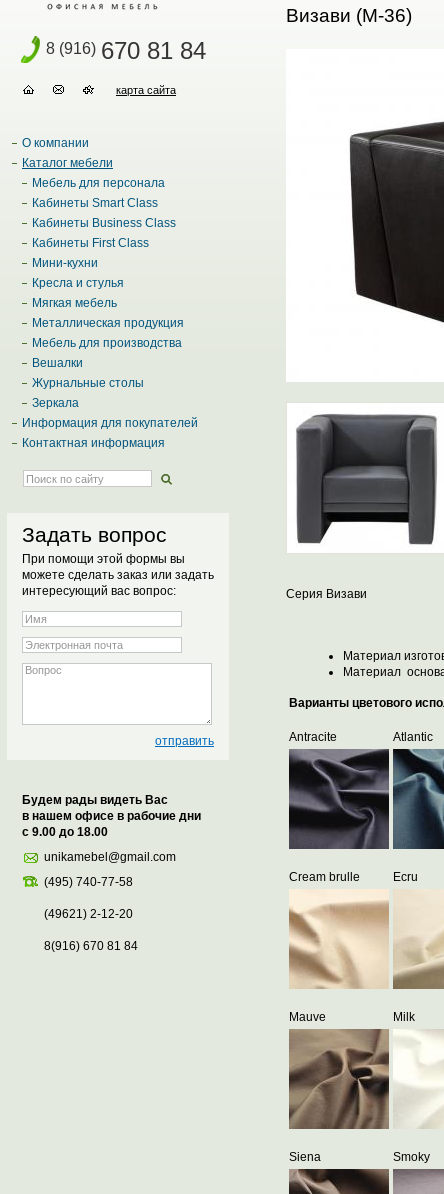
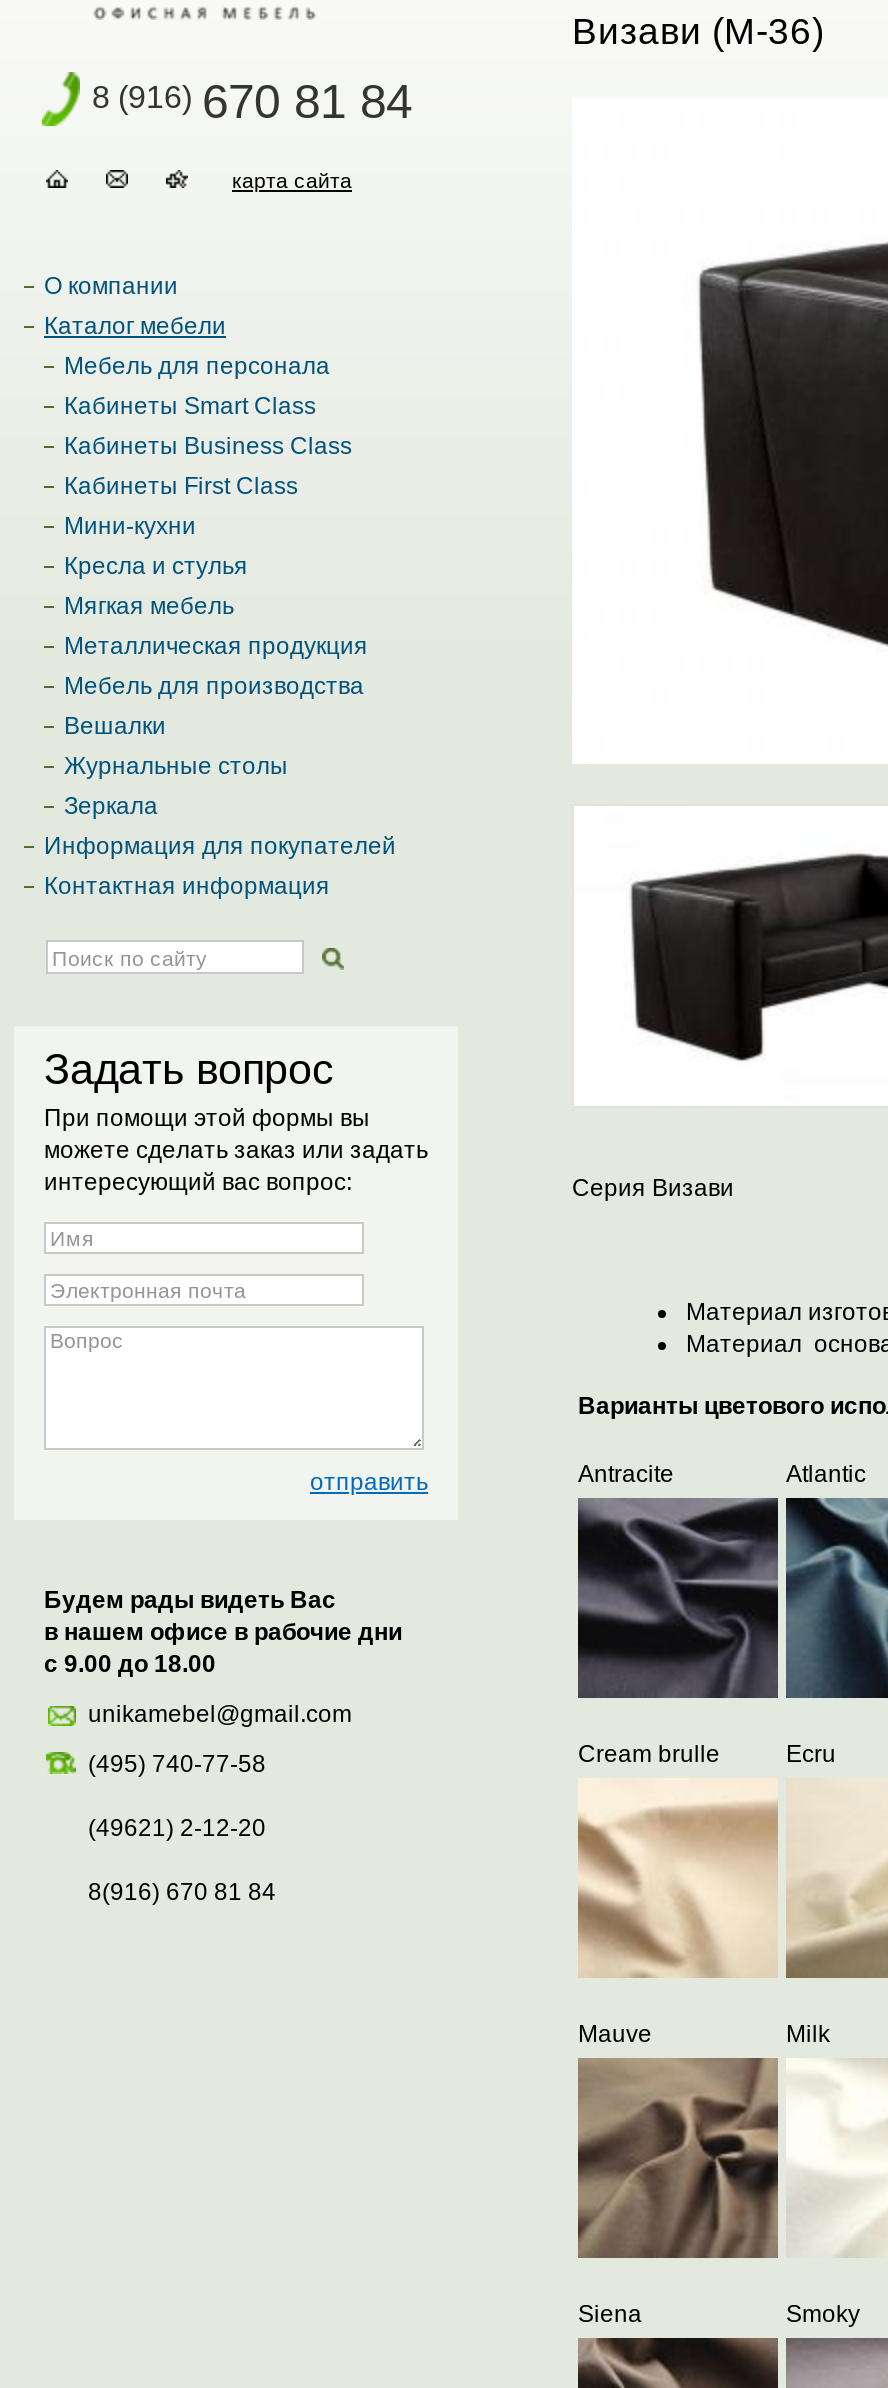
- [image]
+ [image]
